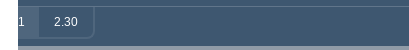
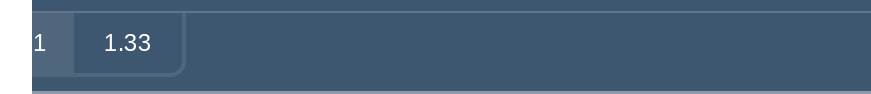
- 2.30
+ 1.33
